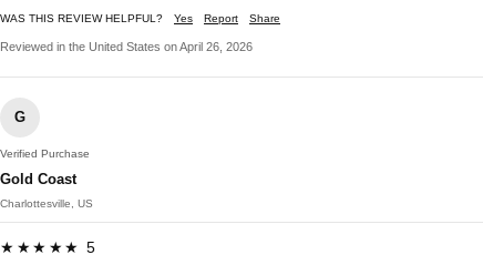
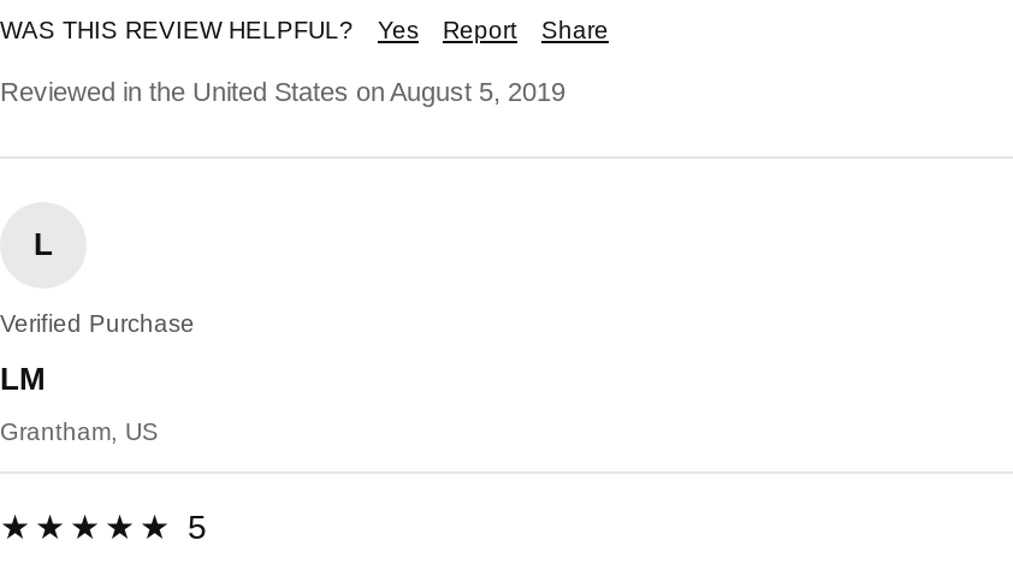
- Reviewed in the United States on April 26, 2026
+ Reviewed in the United States on August 5, 2019

- G
+ L

- Gold Coast
+ LM

- Charlottesville, US
+ Grantham, US
